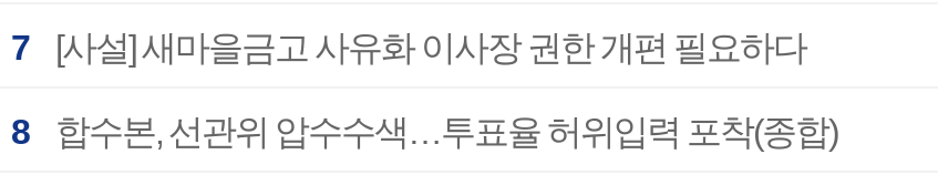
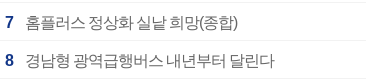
- [사설] 새마을금고 사유화 이사장 권한 개편 필요하다
+ 홈플러스 정상화 실낱 희망(종합)

- 합수본, 선관위 압수수색…투표율 허위입력 포착(종합)
+ 경남형 광역급행버스 내년부터 달린다
